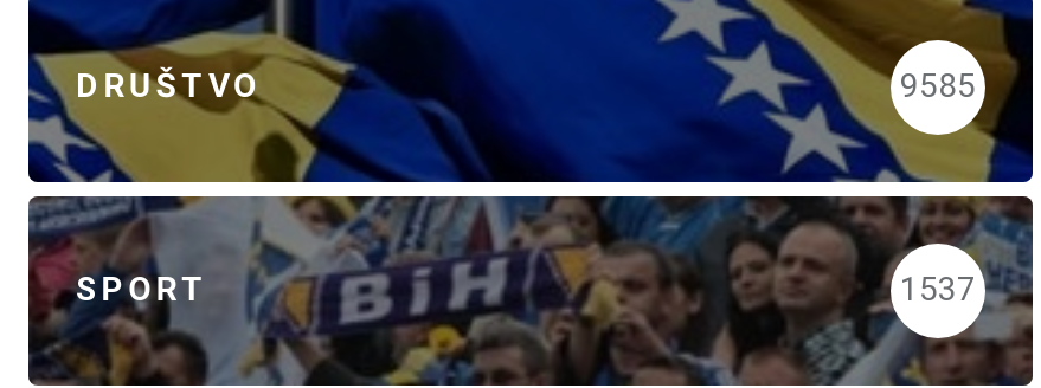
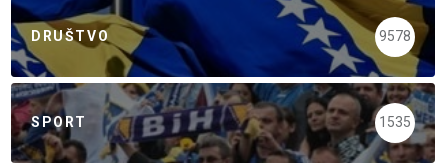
- 9585
+ 9578

- 1537
+ 1535
